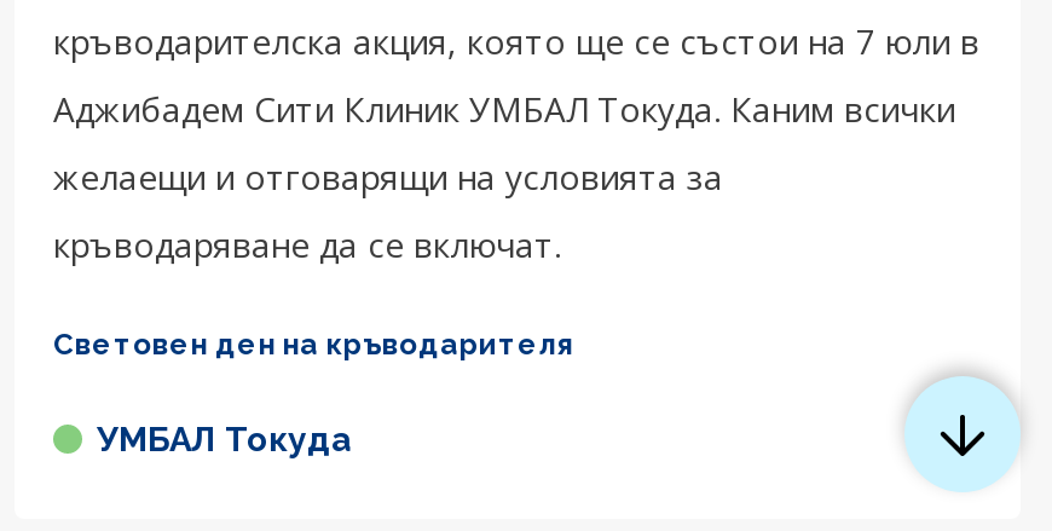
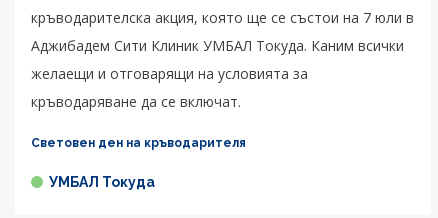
- [image]
